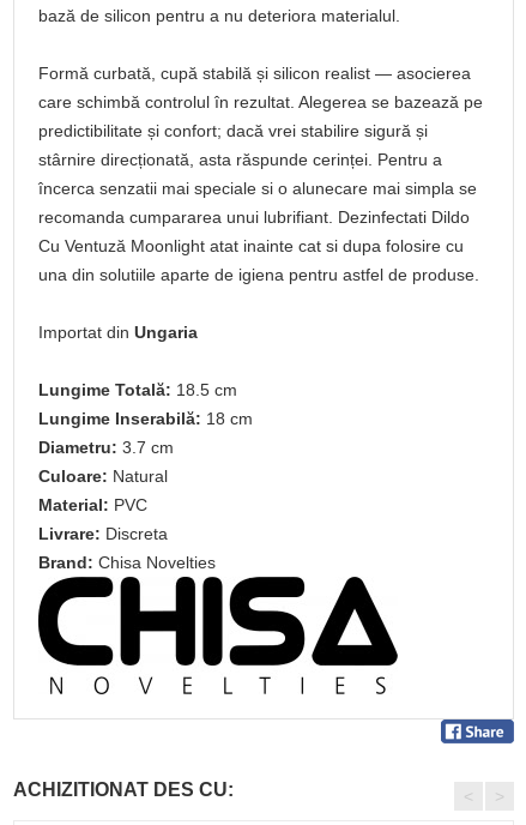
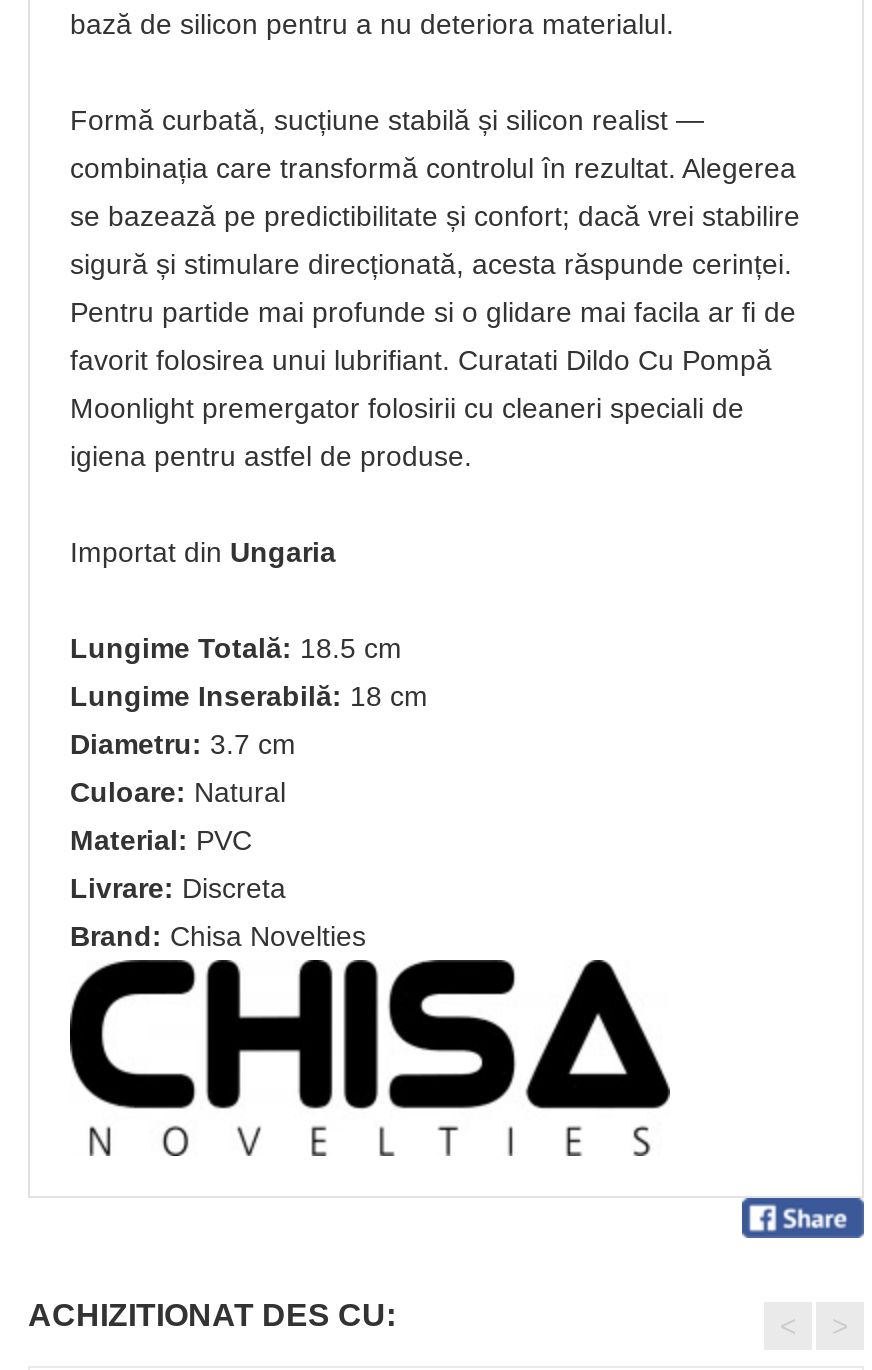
- Formă curbată, cupă stabilă și silicon realist — asocierea
+ Formă curbată, sucțiune stabilă și silicon realist —

- care schimbă controlul în rezultat. Alegerea se bazează pe
+ combinația care transformă controlul în rezultat. Alegerea

- predictibilitate și confort; dacă vrei stabilire sigură și
+ se bazează pe predictibilitate și confort; dacă vrei stabilire

- stârnire direcționată, asta răspunde cerinței. Pentru a
+ sigură și stimulare direcționată, acesta răspunde cerinței.

- încerca senzatii mai speciale si o alunecare mai simpla se
+ Pentru partide mai profunde si o glidare mai facila ar fi de

- recomanda cumpararea unui lubrifiant. Dezinfectati Dildo
+ favorit folosirea unui lubrifiant. Curatati Dildo Cu Pompă

- Cu Ventuză Moonlight atat inainte cat si dupa folosire cu
+ Moonlight premergator folosirii cu cleaneri speciali de

- una din solutiile aparte de igiena pentru astfel de produse.
+ igiena pentru astfel de produse.
